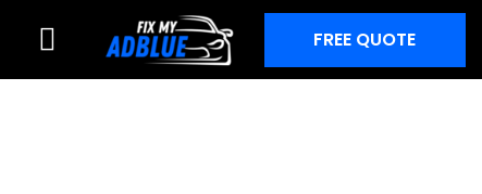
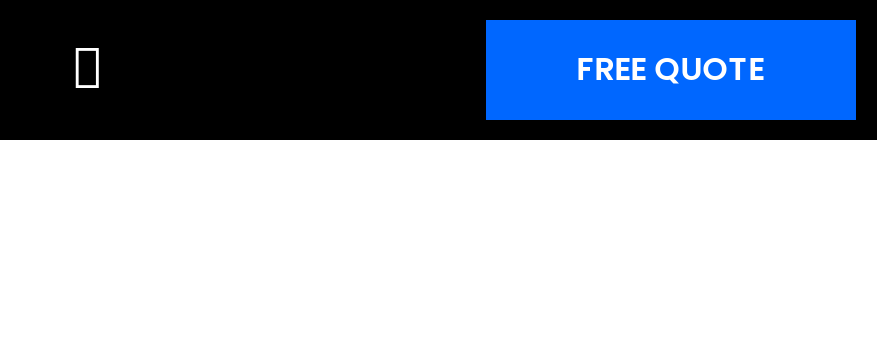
- [image]
